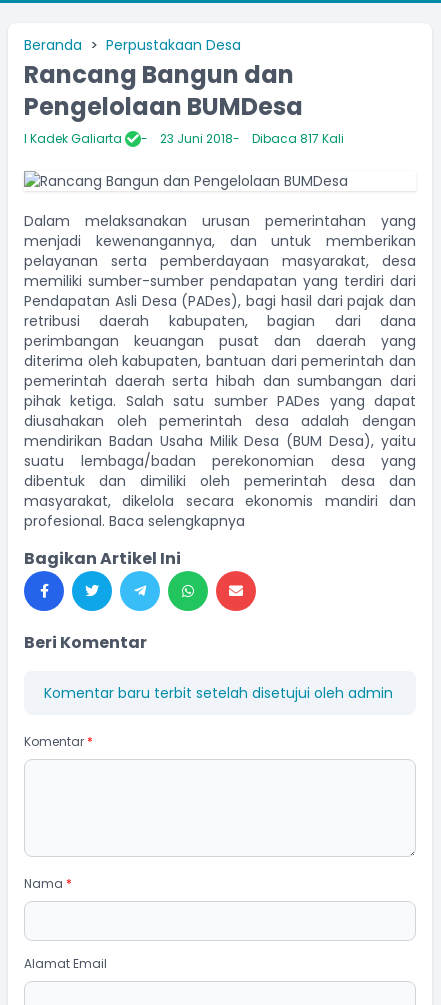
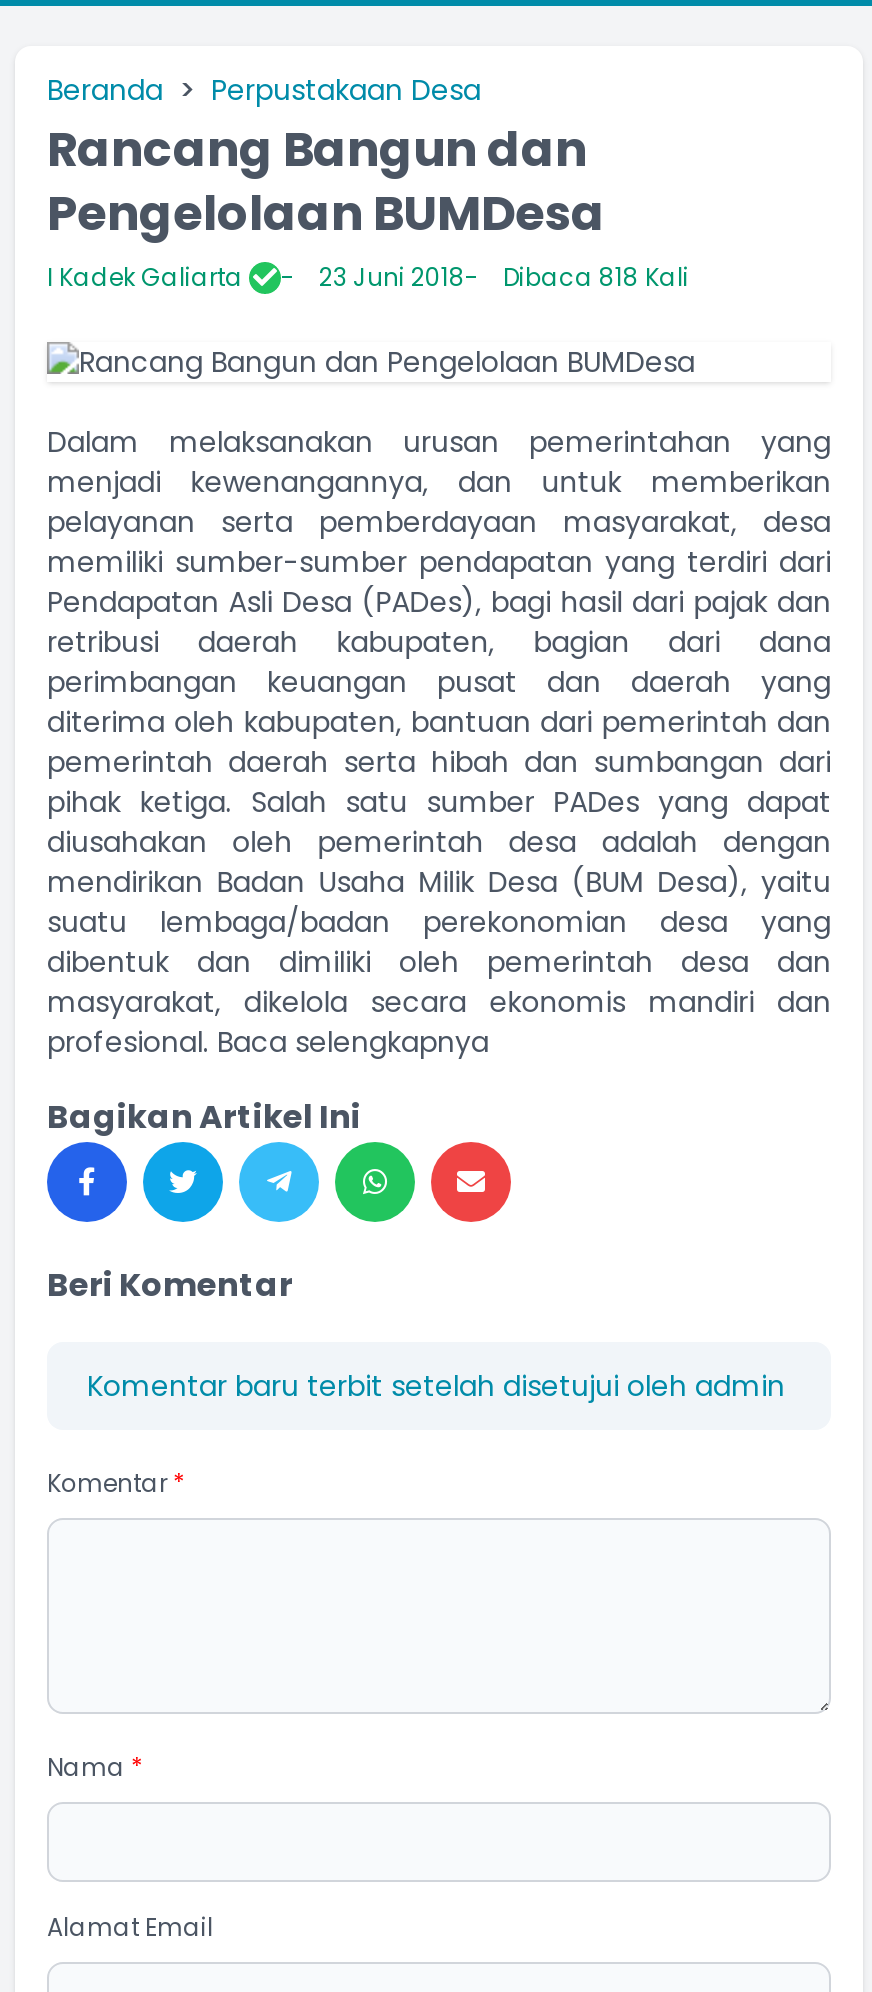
- 23 Juni 2018 Dibaca 817 Kali
+ 23 Juni 2018 Dibaca 818 Kali
